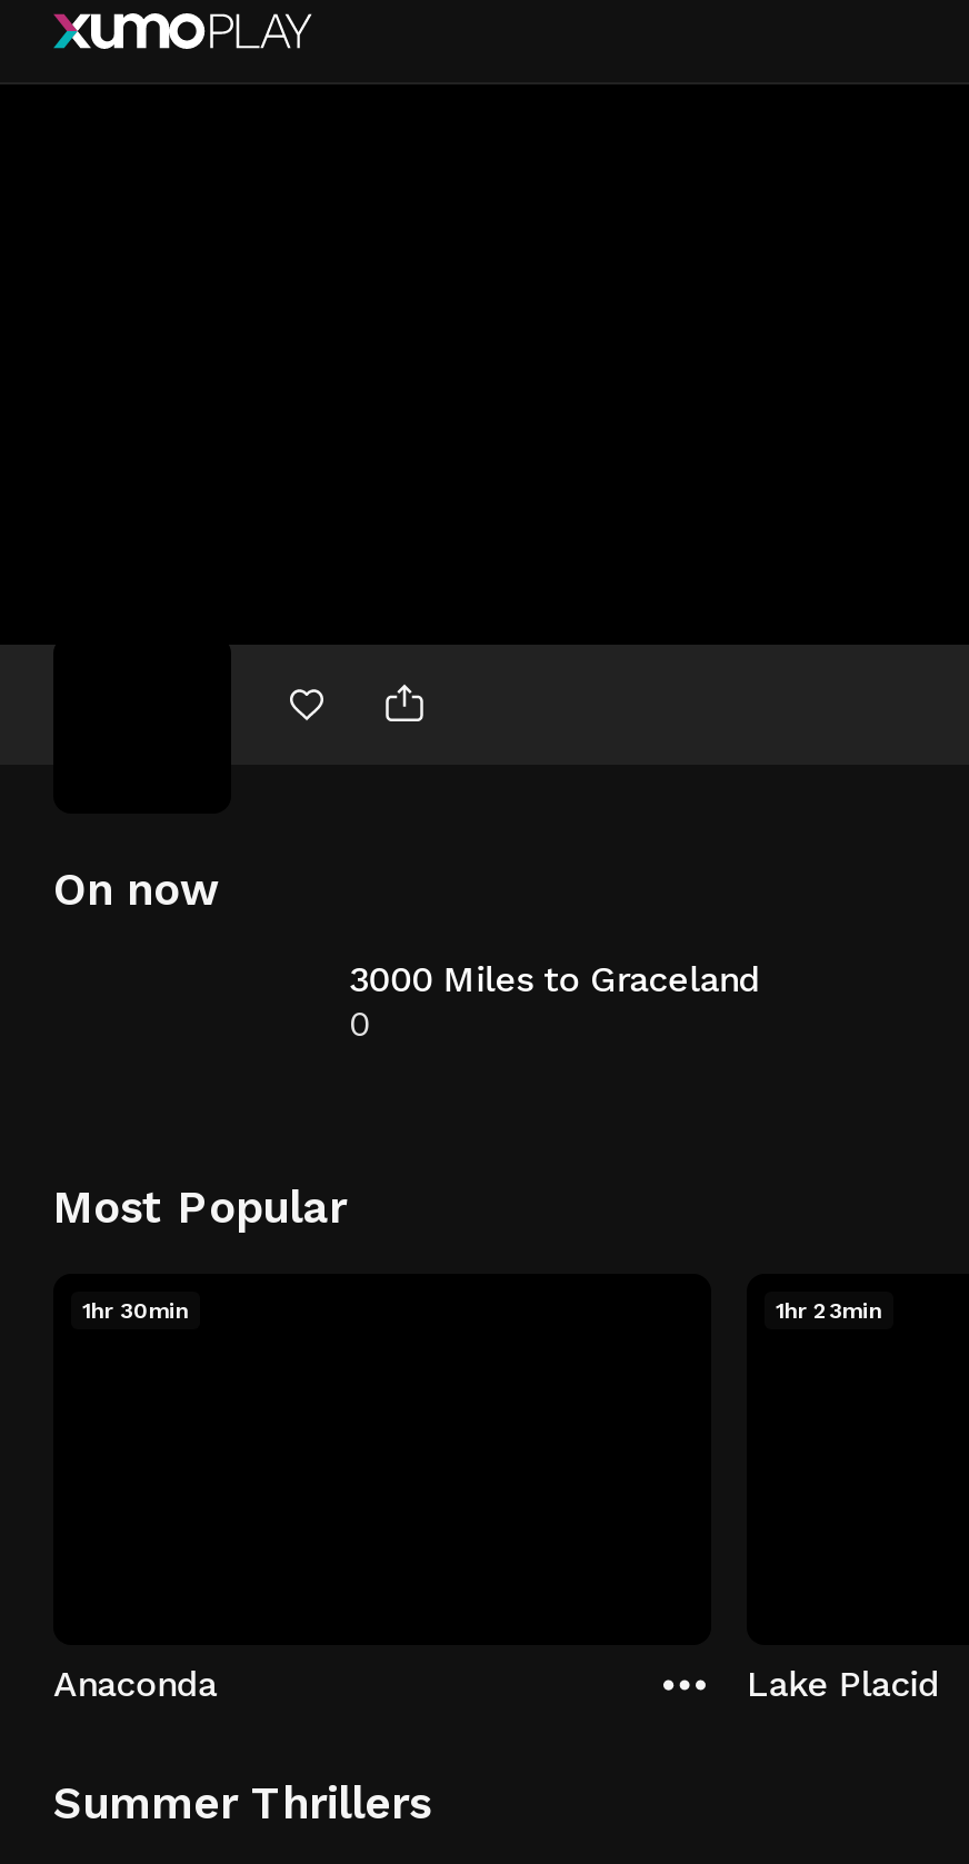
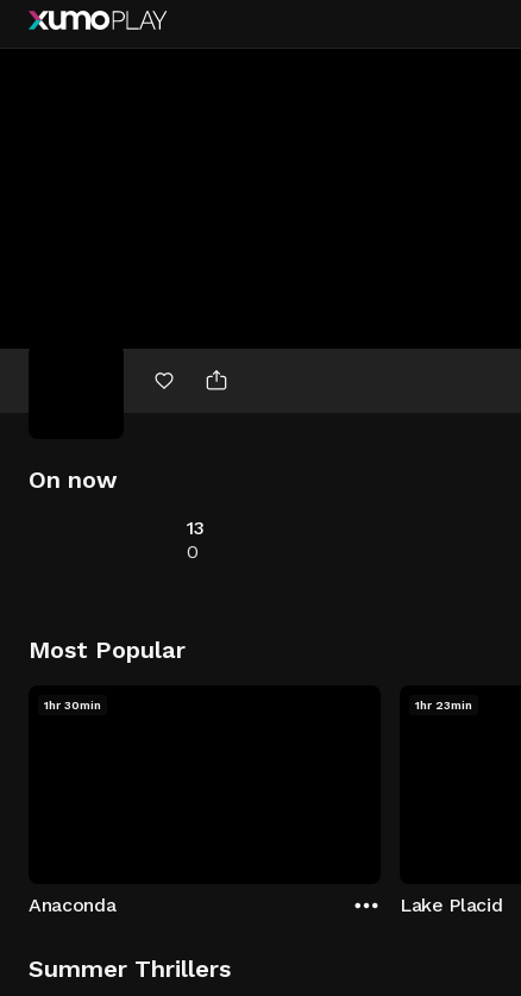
- 3000 Miles to Graceland
+ 13
